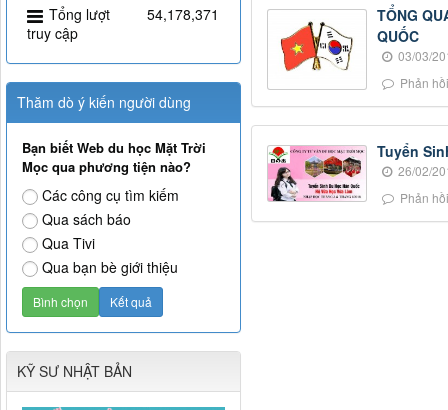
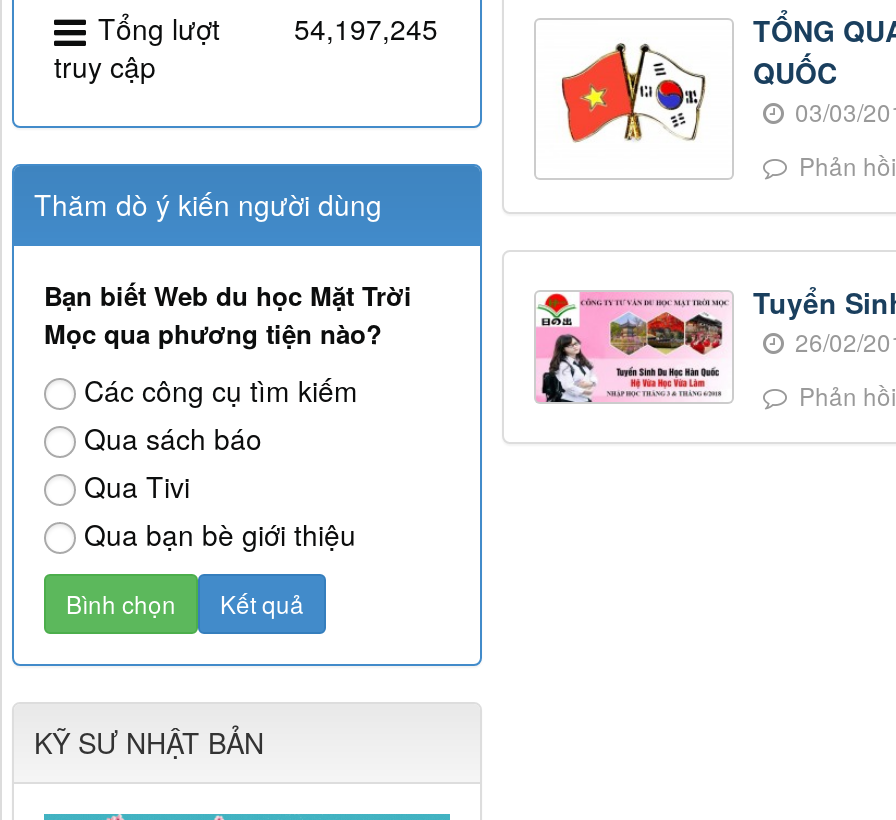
- Tổng lượt 54,178,371
+ Tổng lượt 54,197,245
